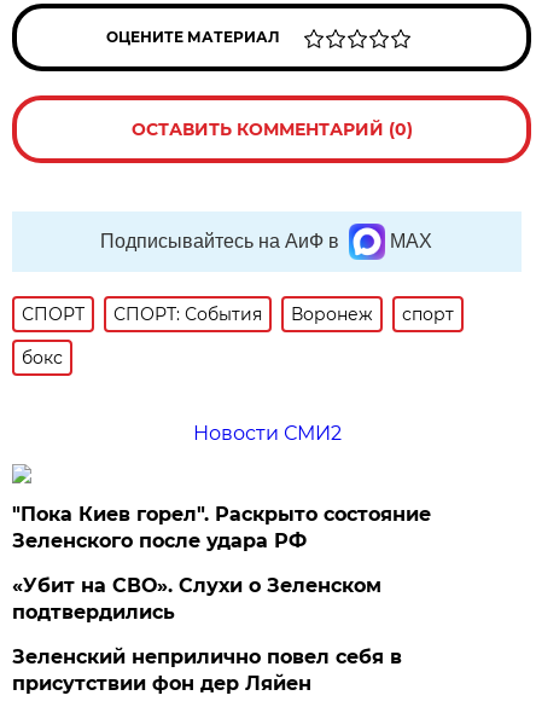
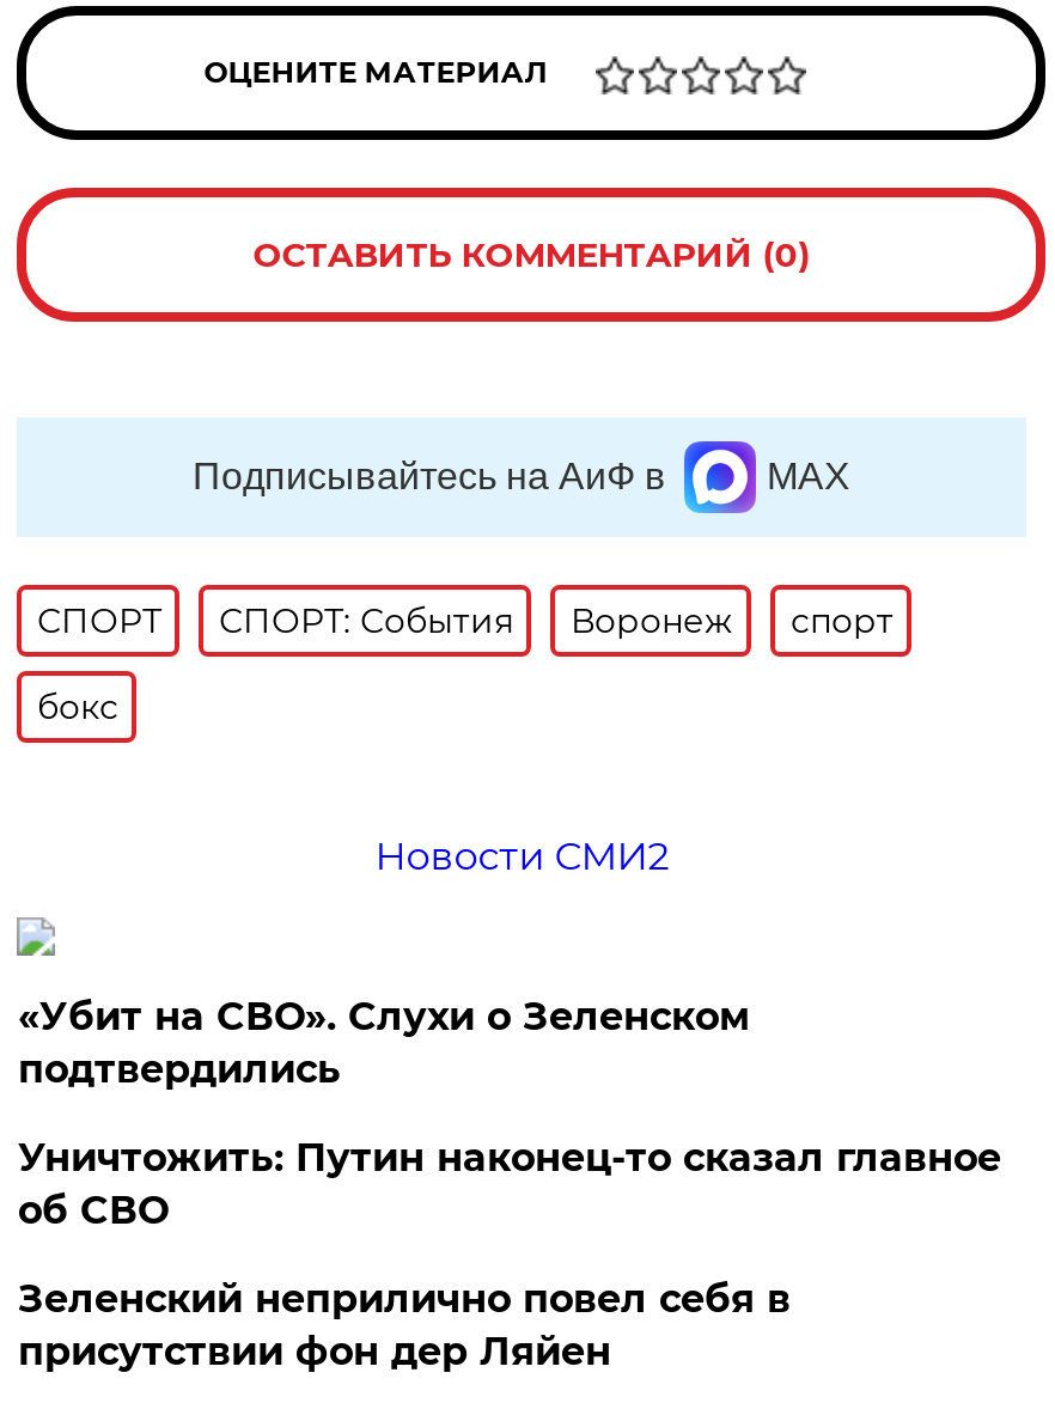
- "Пока Киев горел". Раскрыто состояние
- Зеленского после удара РФ

moved up: «Убит на СВО». Слухи о Зеленском | подтвердились

+ Уничтожить: Путин наконец-то сказал главное
+ об СВО
